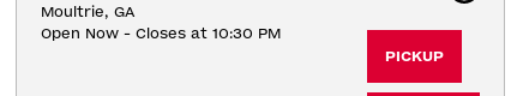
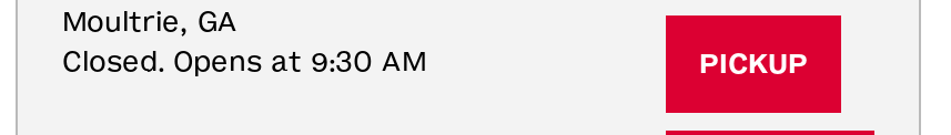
- Open Now - Closes at 10:30 PM
+ Closed. Opens at 9:30 AM
